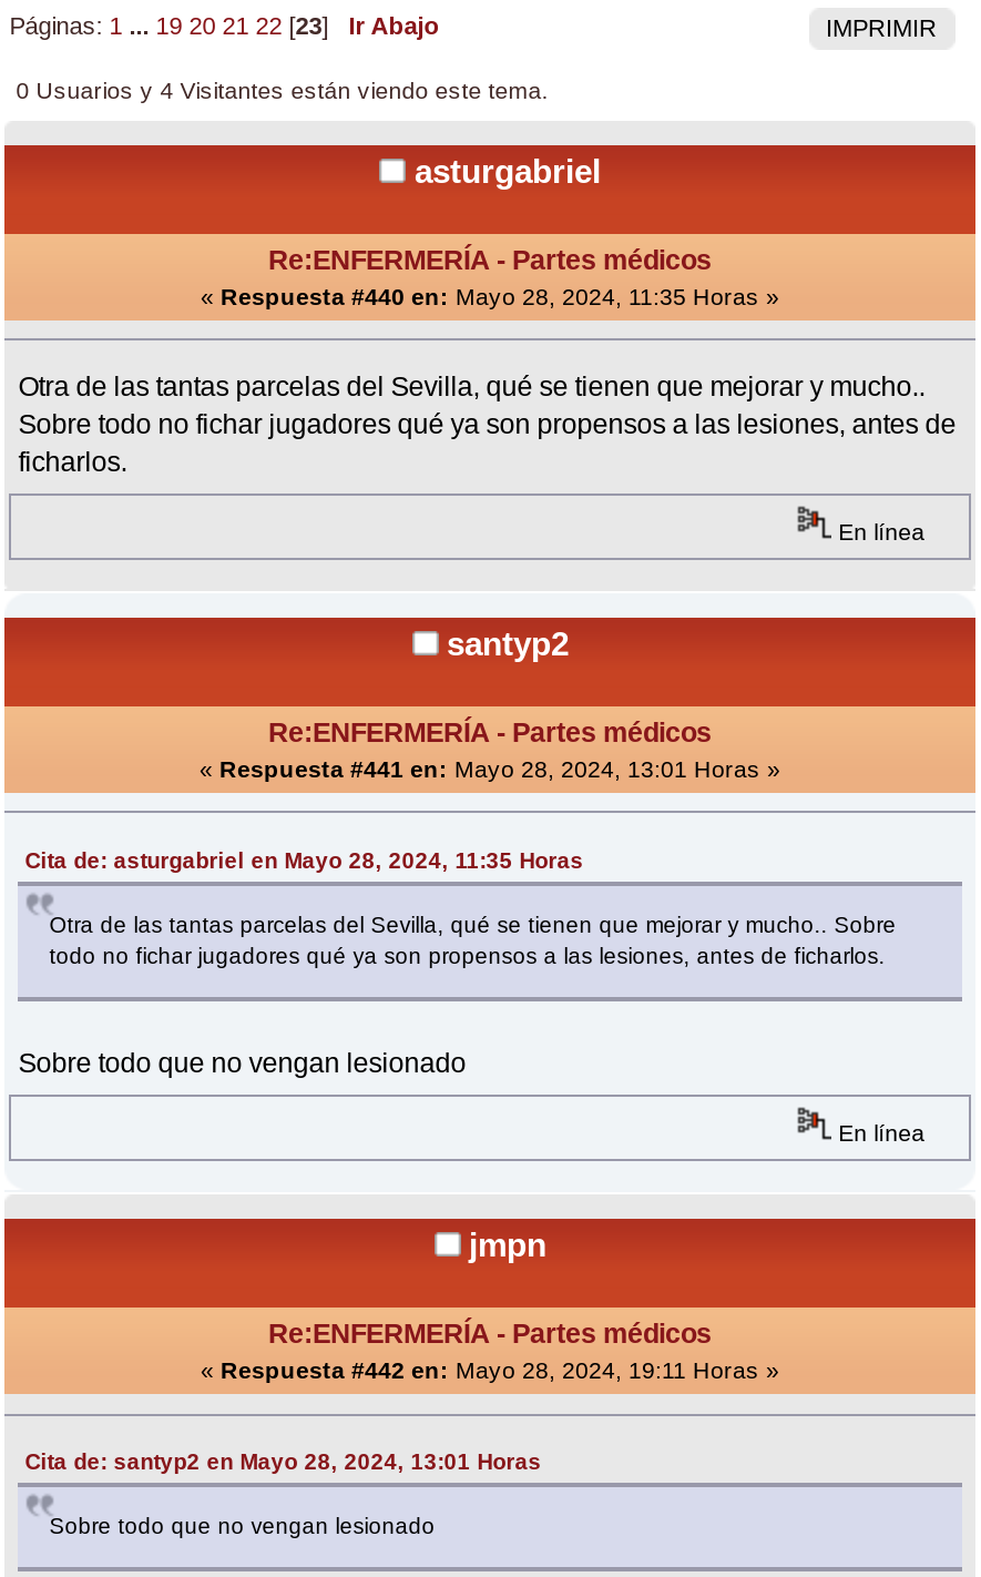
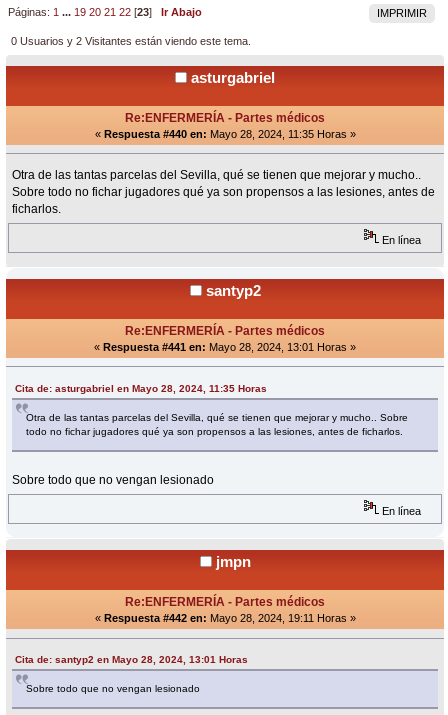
- 0 Usuarios y 4 Visitantes están viendo este tema.
+ 0 Usuarios y 2 Visitantes están viendo este tema.
